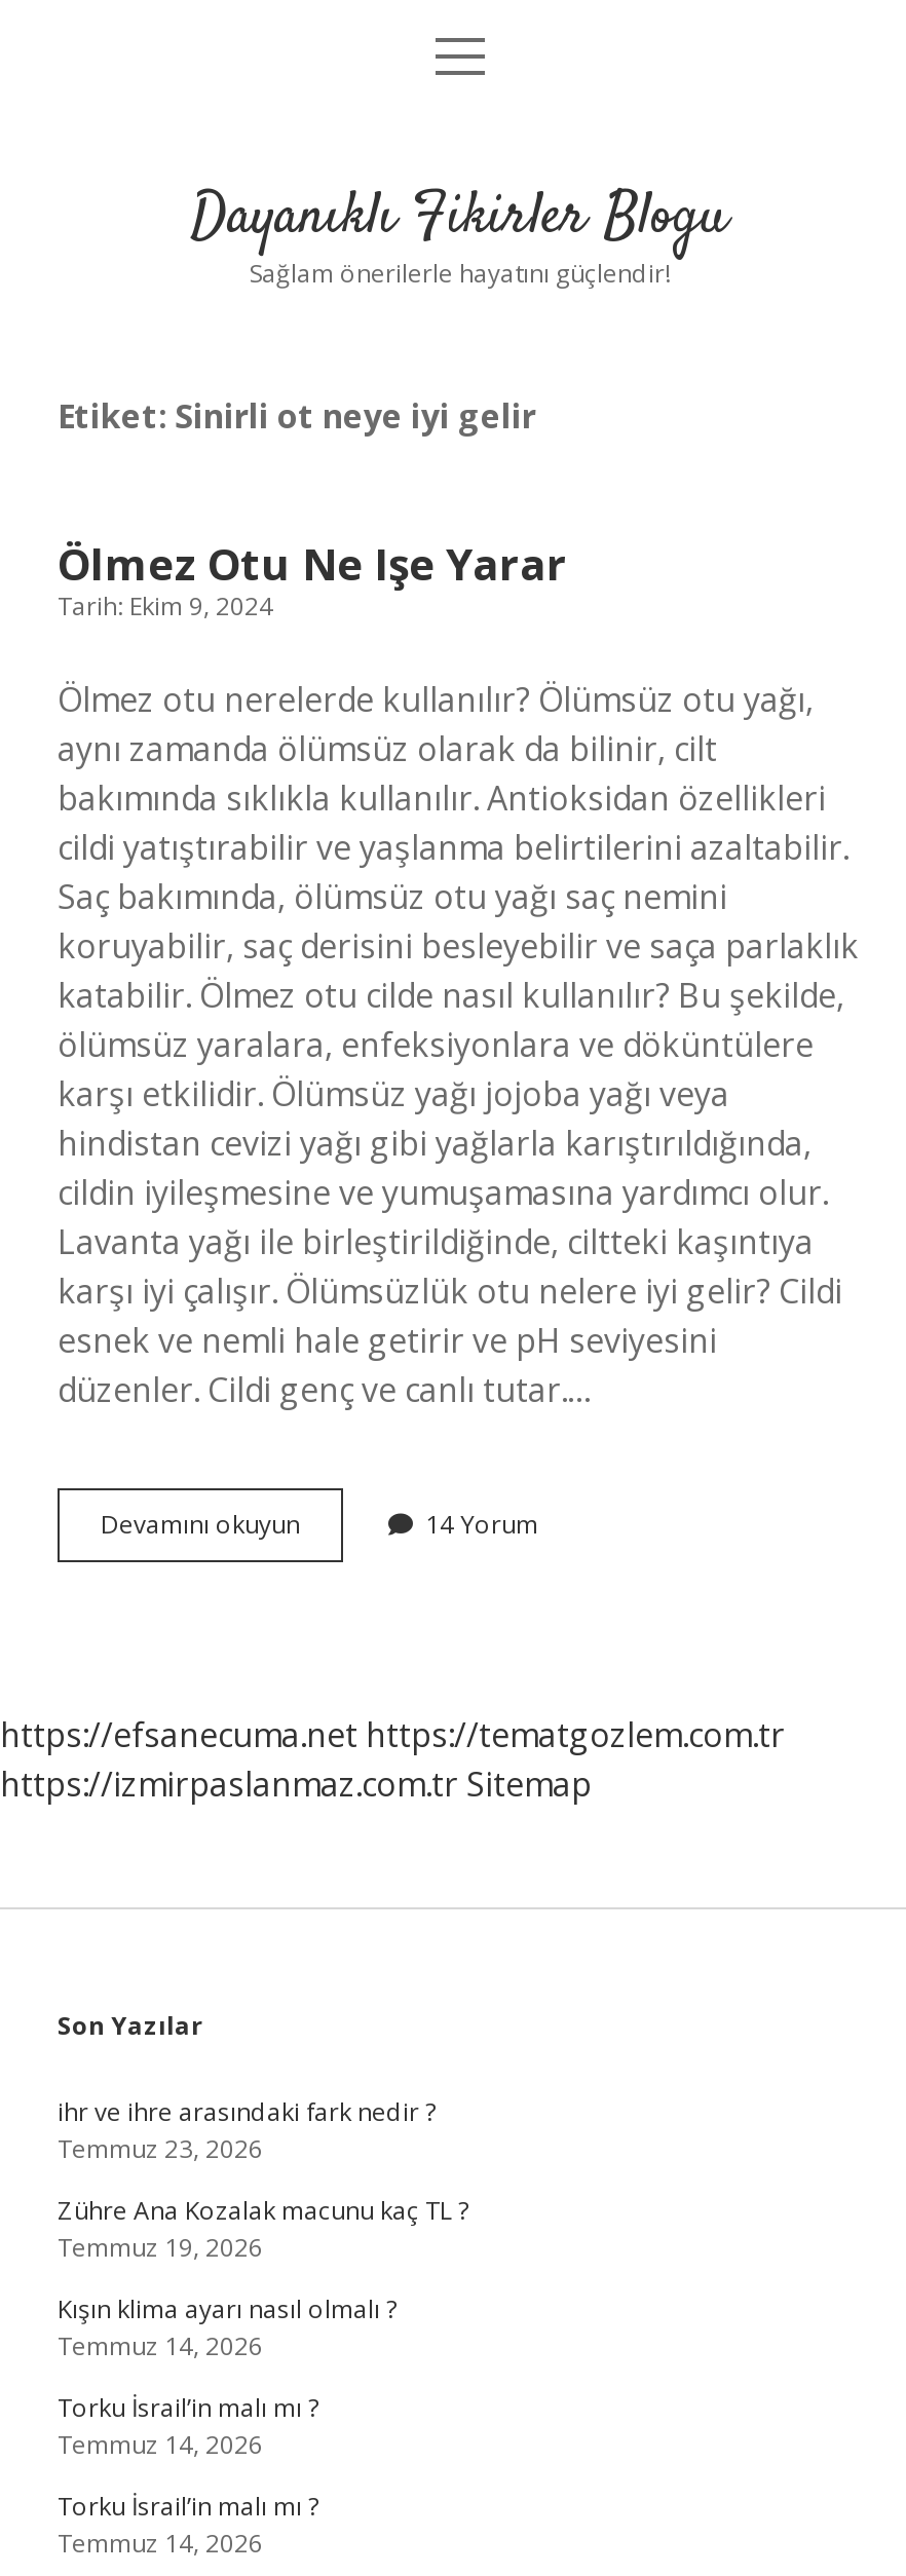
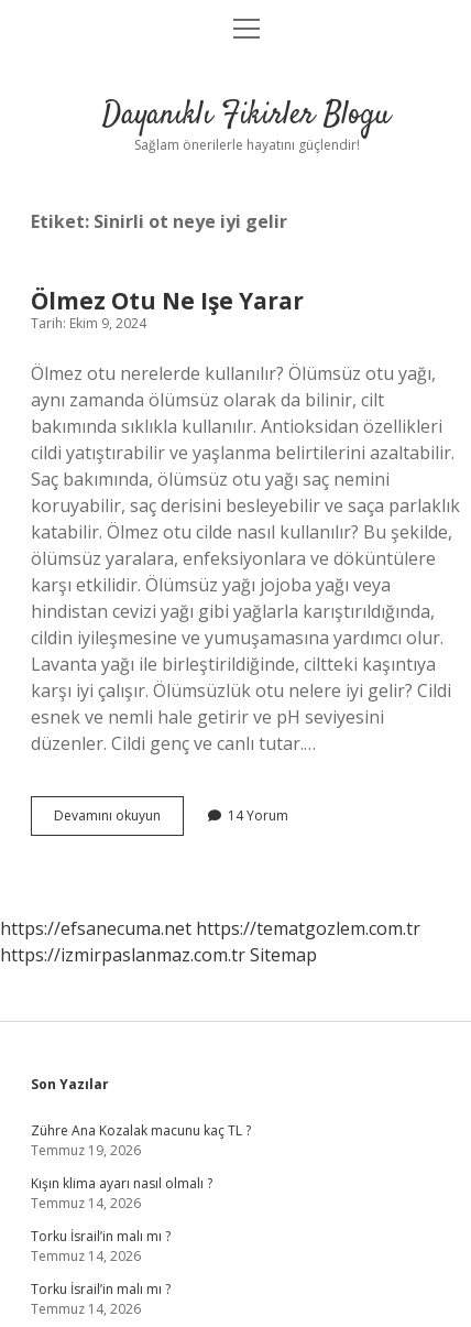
- ihr ve ihre arasındaki fark nedir ?
- Temmuz 23, 2026
